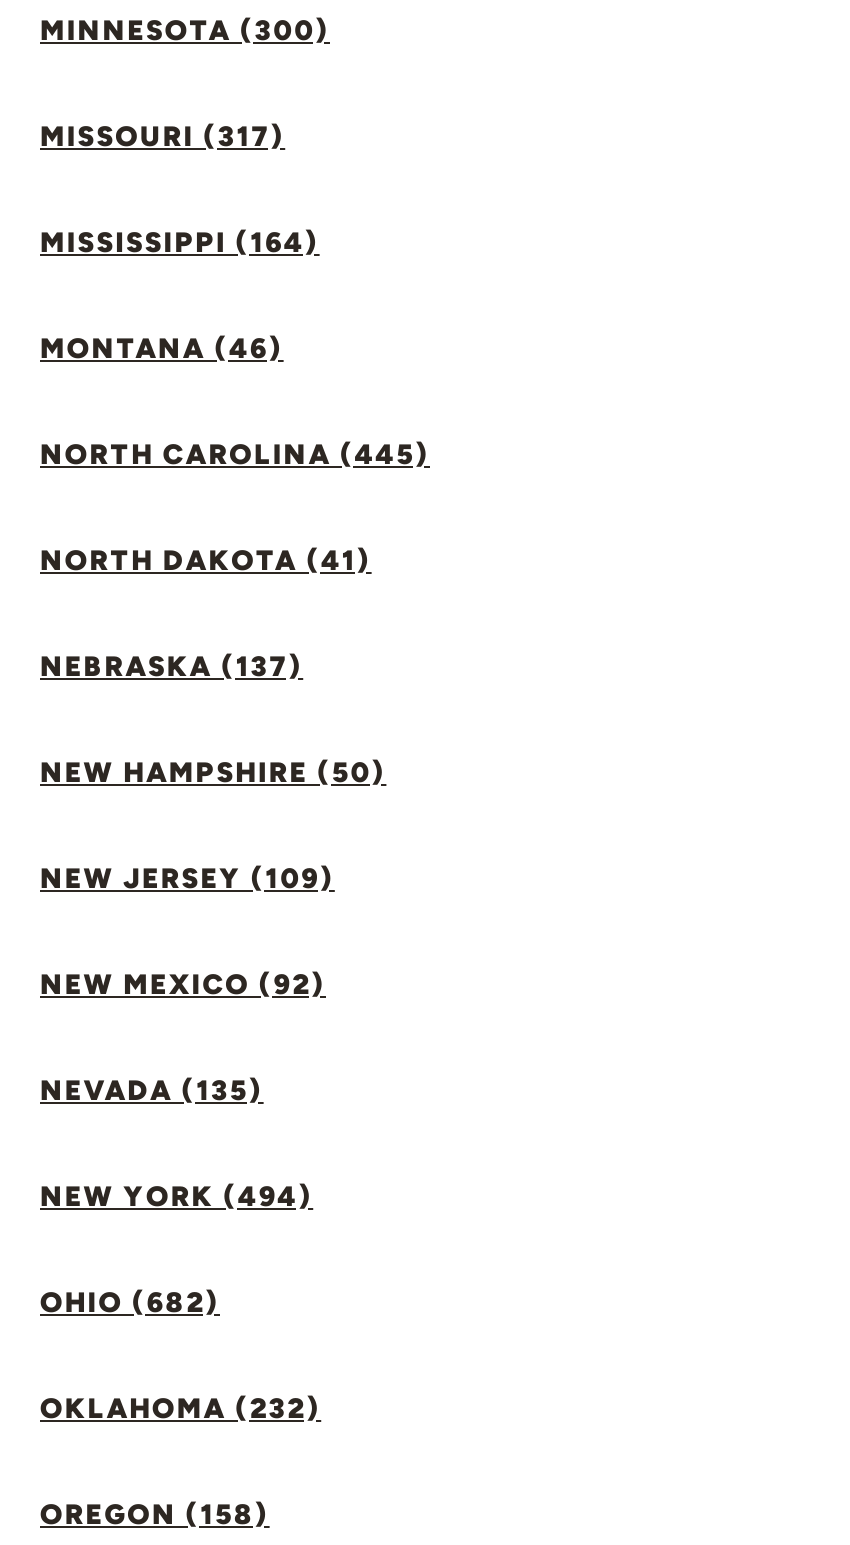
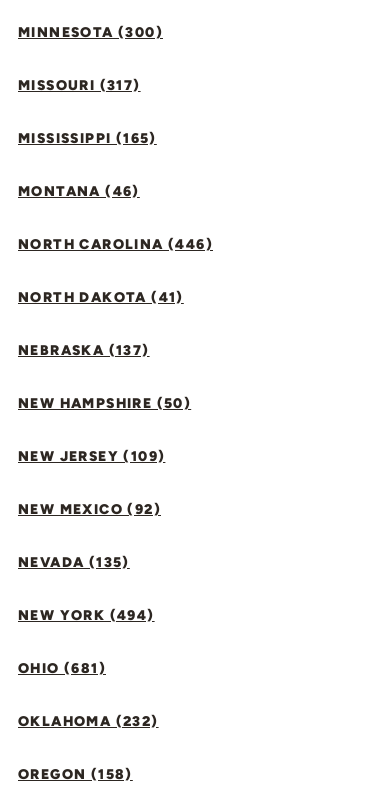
- MISSISSIPPI (164)
+ MISSISSIPPI (165)

- NORTH CAROLINA (445)
+ NORTH CAROLINA (446)

- OHIO (682)
+ OHIO (681)
